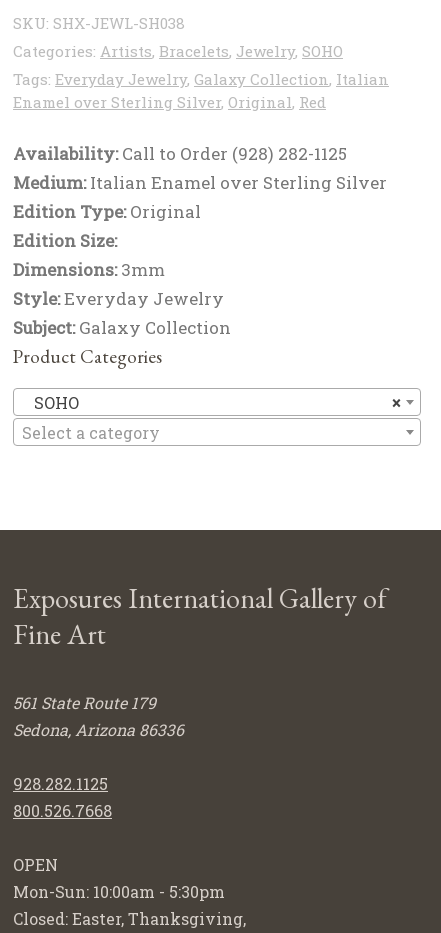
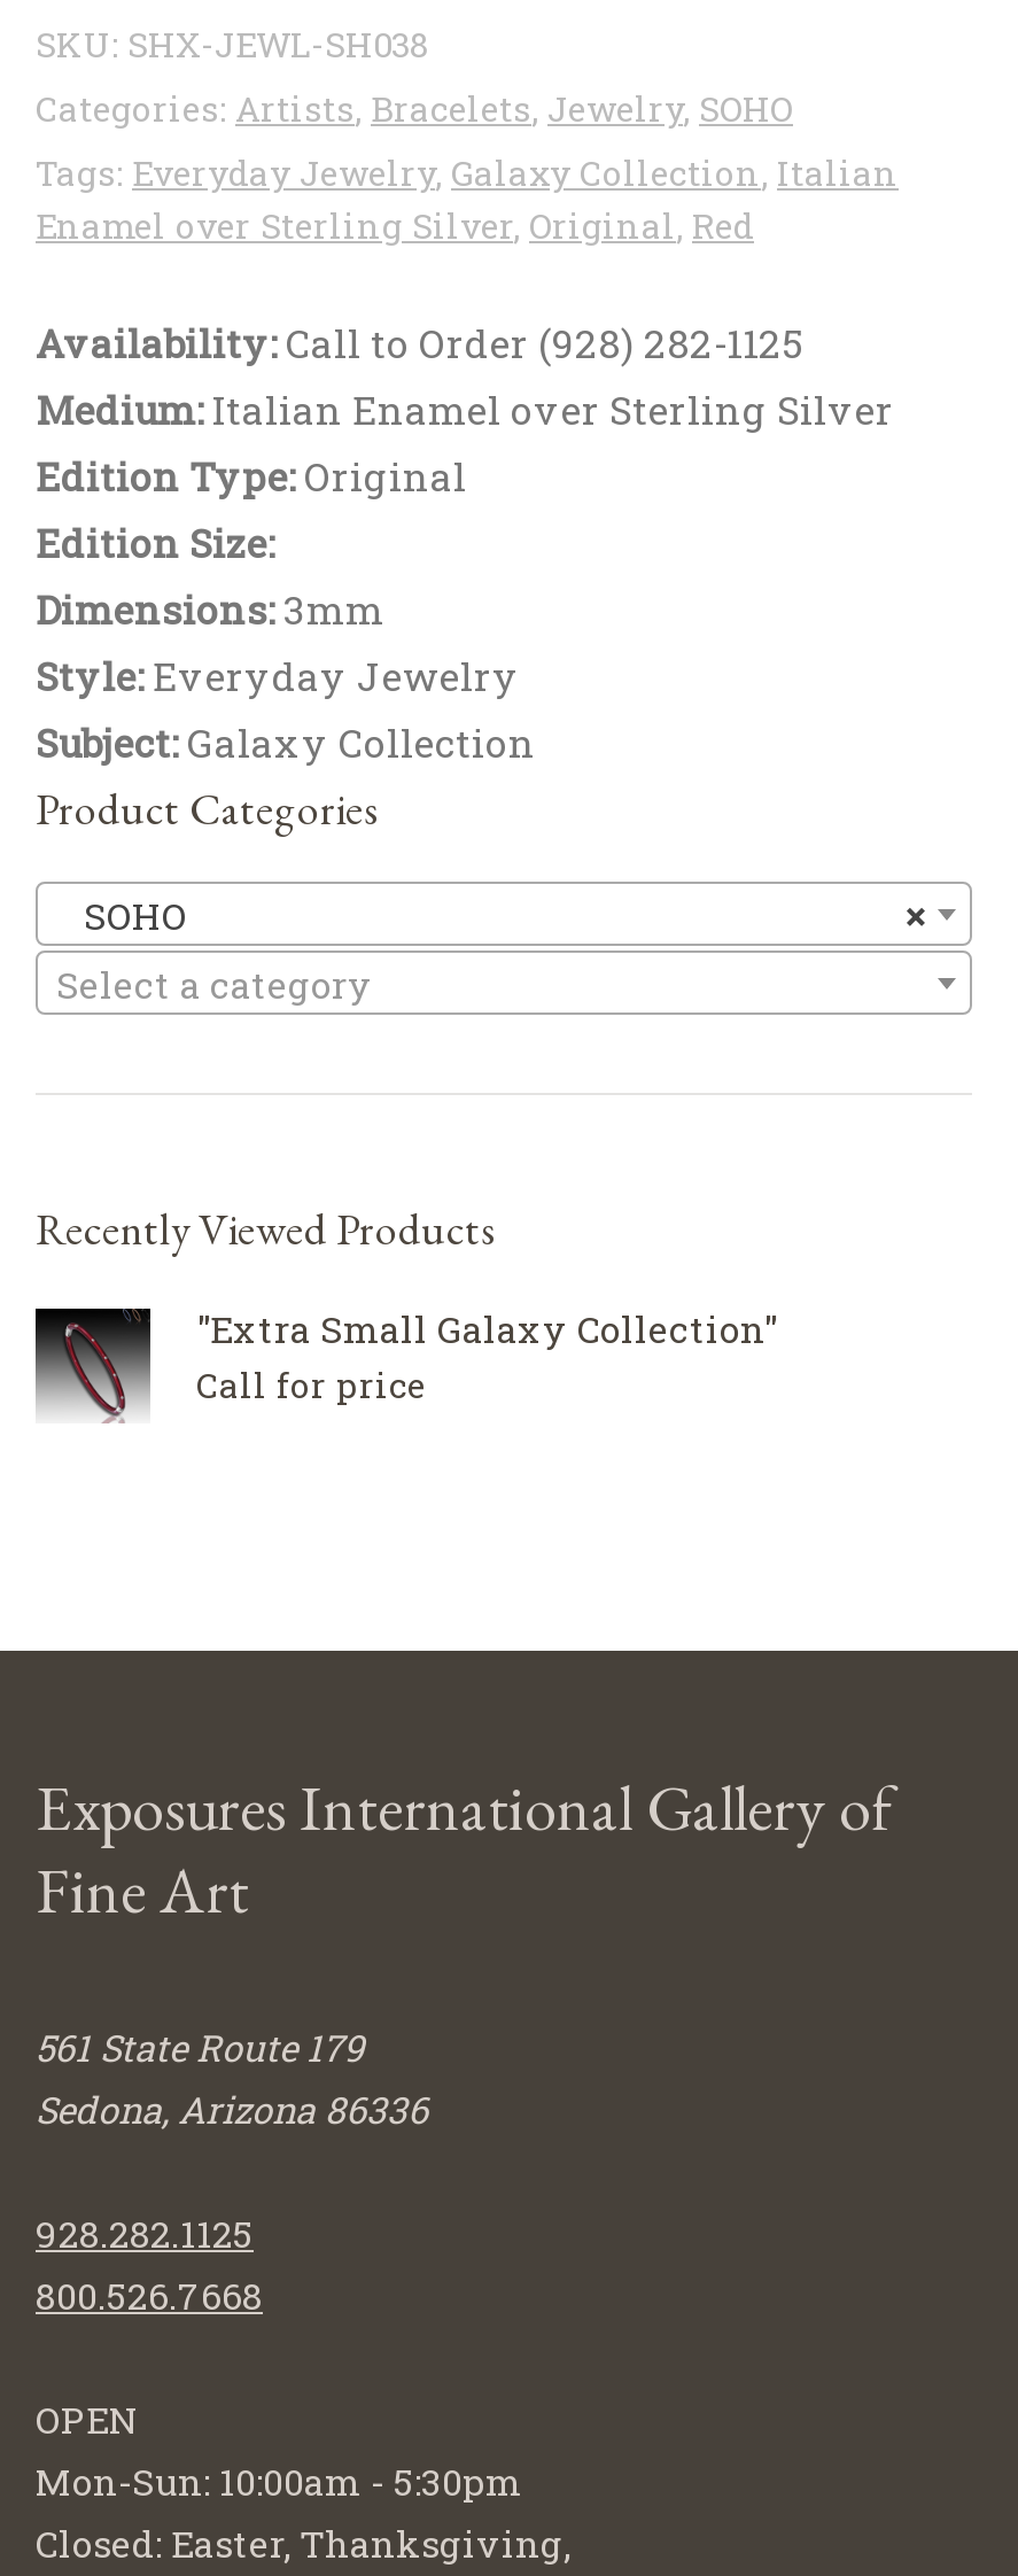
+ [image]
+ Recently Viewed Products
+ "Extra Small Galaxy Collection"
+ Call for price
